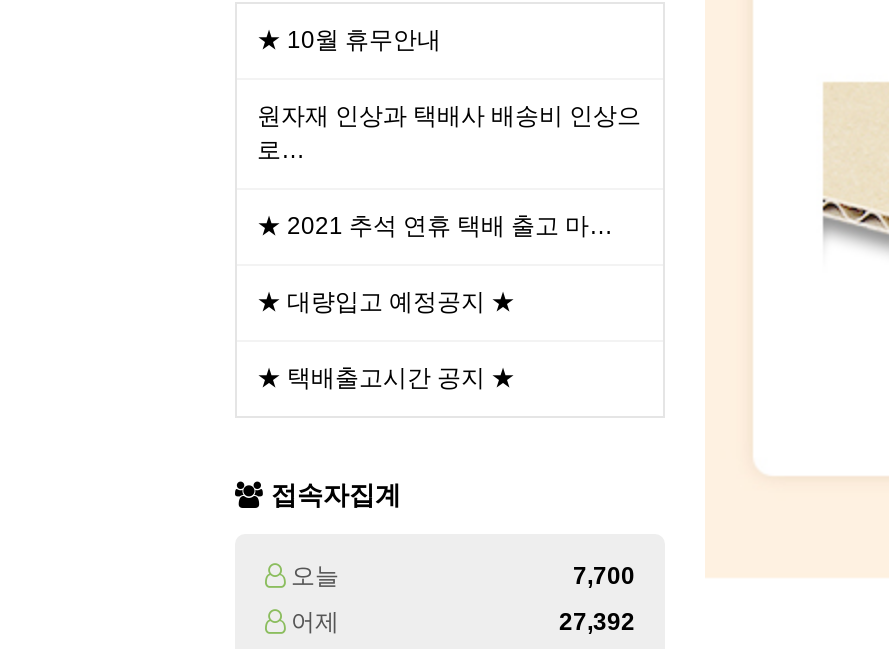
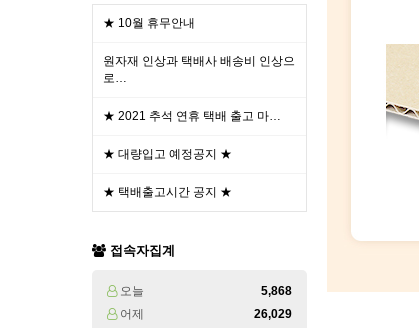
- 7,700
+ 5,868

- 27,392
+ 26,029
